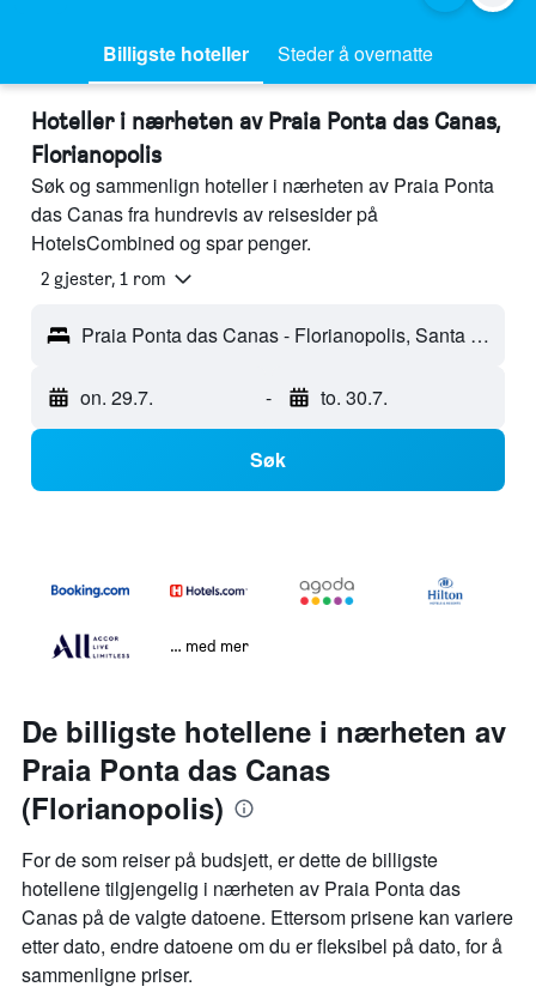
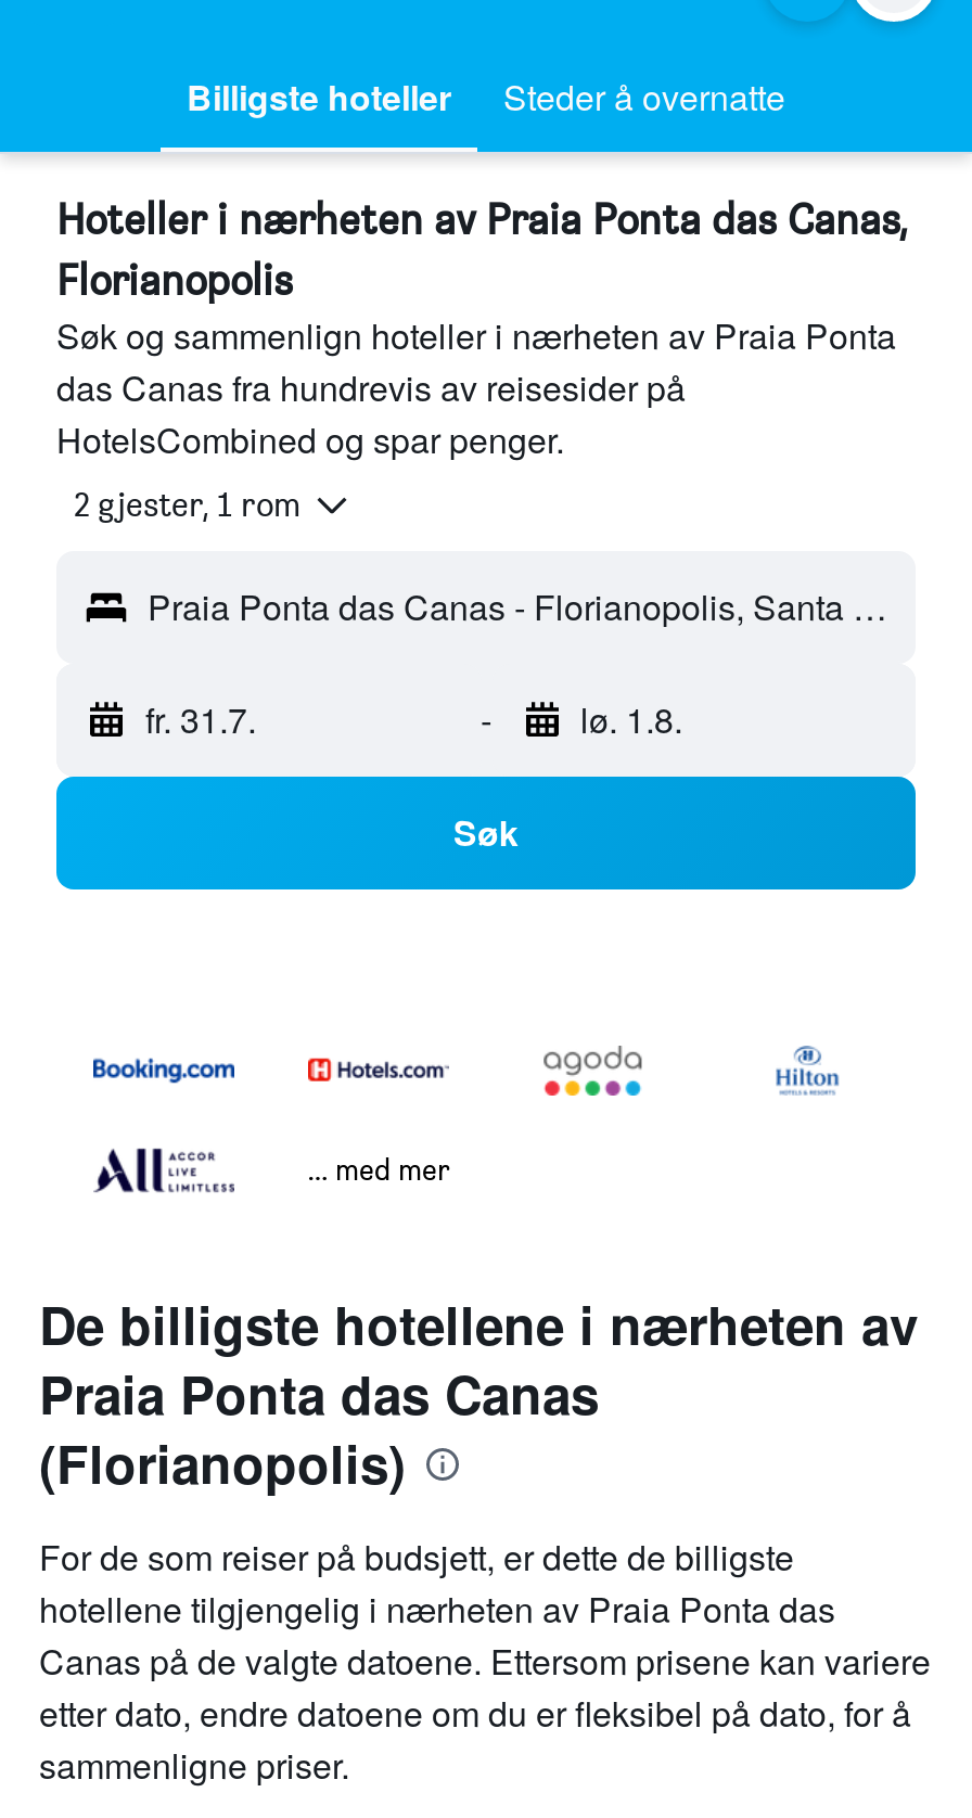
- on. 29.7.
+ fr. 31.7.

- to. 30.7.
+ lø. 1.8.
